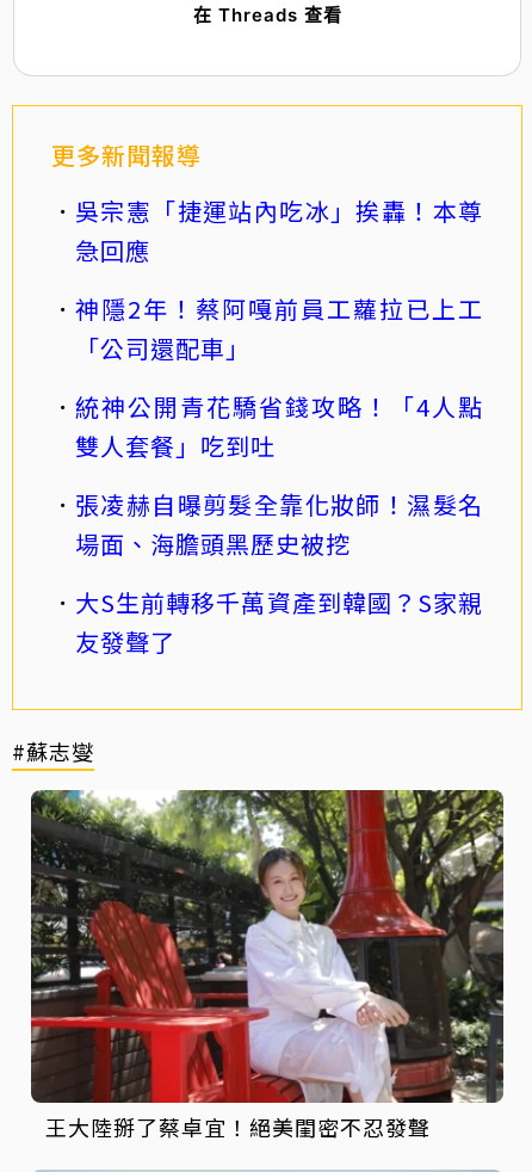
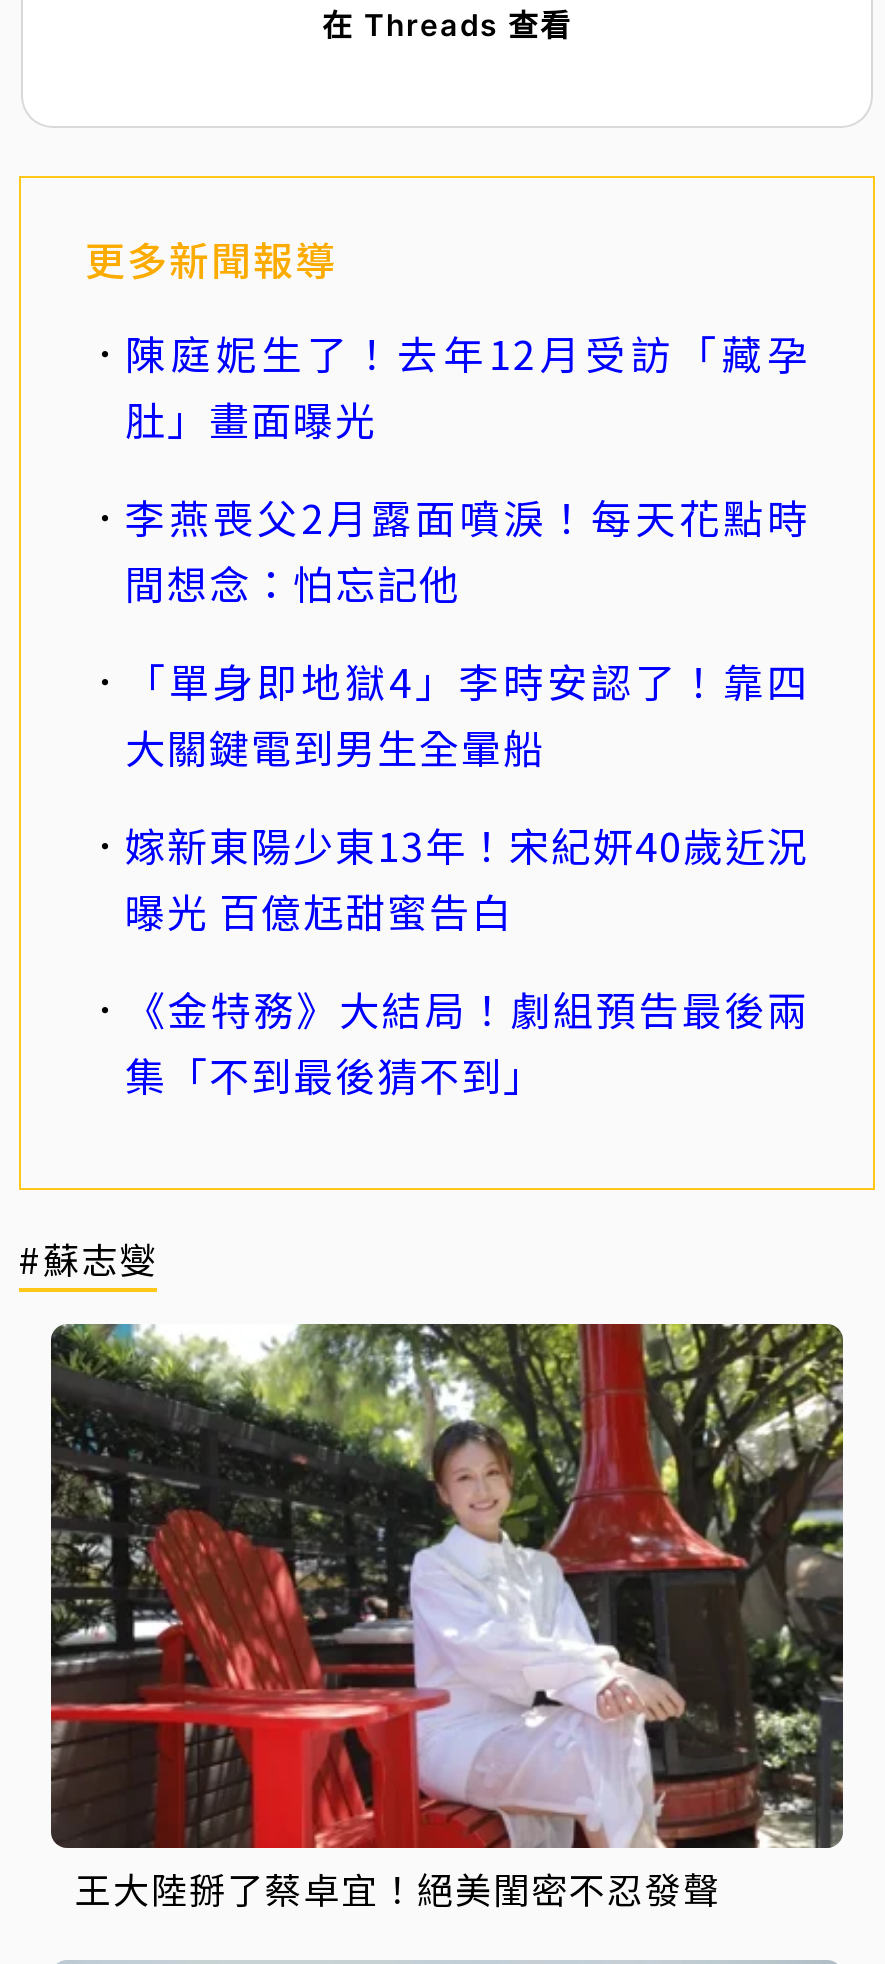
- 吳宗憲「捷運站內吃冰」挨轟！本尊
- 急回應
+ 陳庭妮生了！去年12月受訪「藏孕
+ 肚」畫面曝光

- 神隱2年！蔡阿嘎前員工蘿拉已上工
- 「公司還配車」
+ 李燕喪父2月露面噴淚！每天花點時
+ 間想念：怕忘記他

- 統神公開青花驕省錢攻略！「4人點
- 雙人套餐」吃到吐
+ 「單身即地獄4」李時安認了！靠四
+ 大關鍵電到男生全暈船

- 張凌赫自曝剪髮全靠化妝師！濕髮名
- 場面、海膽頭黑歷史被挖
+ 嫁新東陽少東13年！宋紀妍40歲近況
+ 曝光 百億尪甜蜜告白

- 大S生前轉移千萬資產到韓國？S家親
- 友發聲了
+ 《金特務》大結局！劇組預告最後兩
+ 集「不到最後猜不到」
